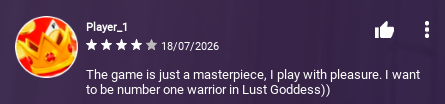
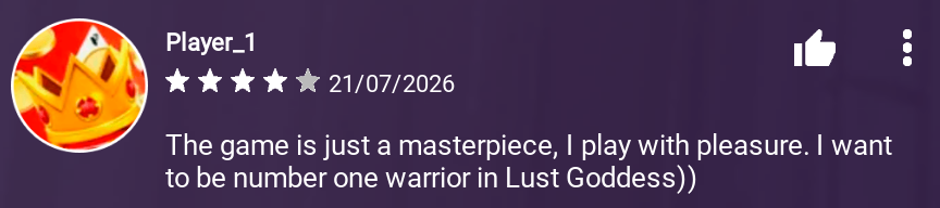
- 18/07/2026
+ 21/07/2026
